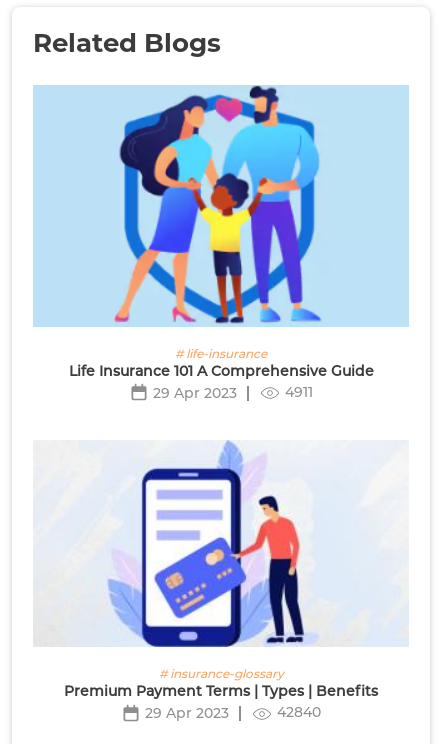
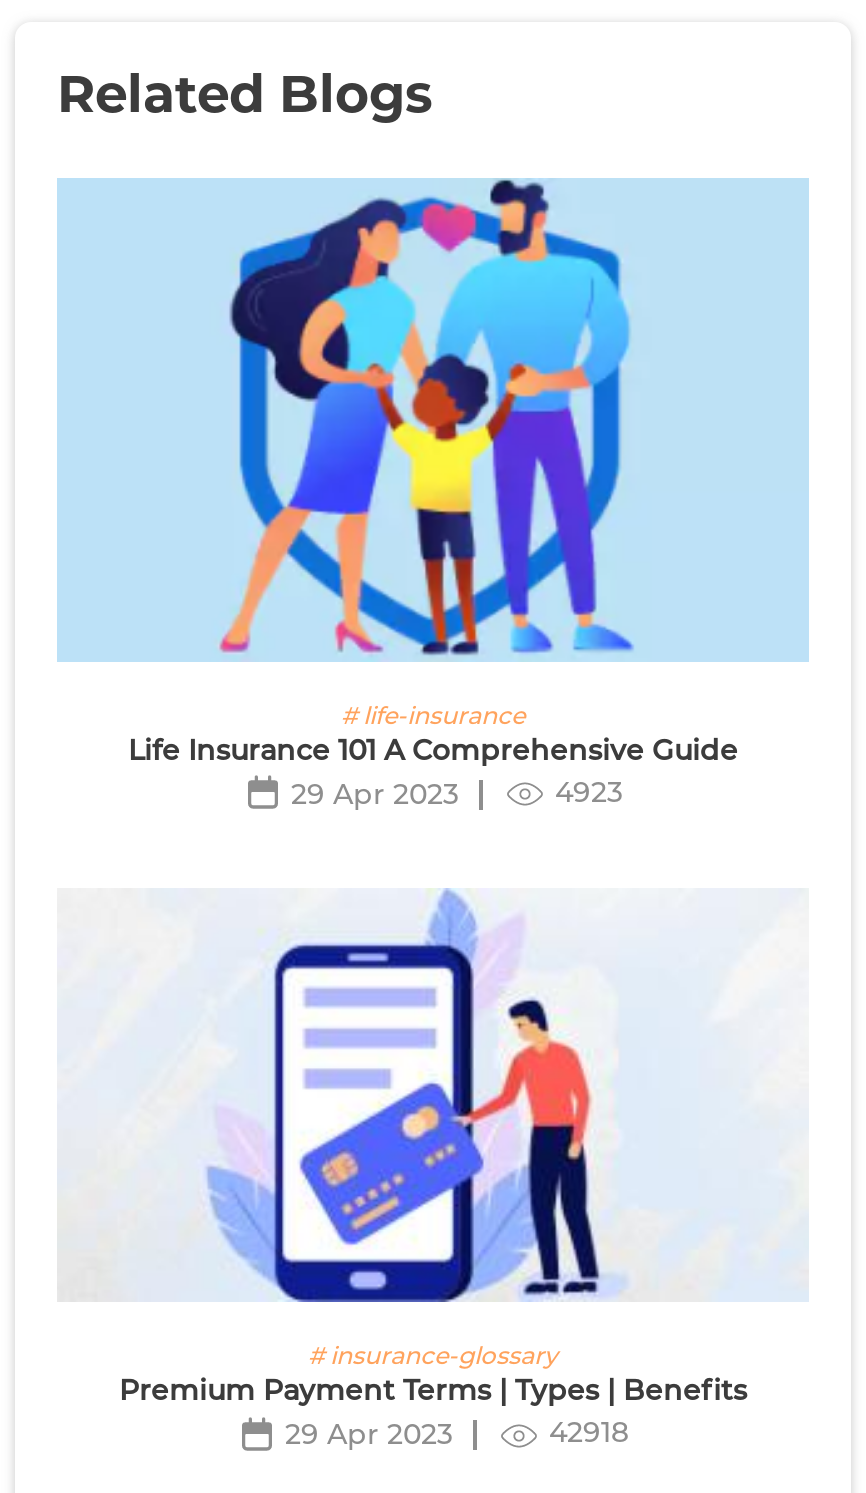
- 4911
+ 4923

- 42840
+ 42918
